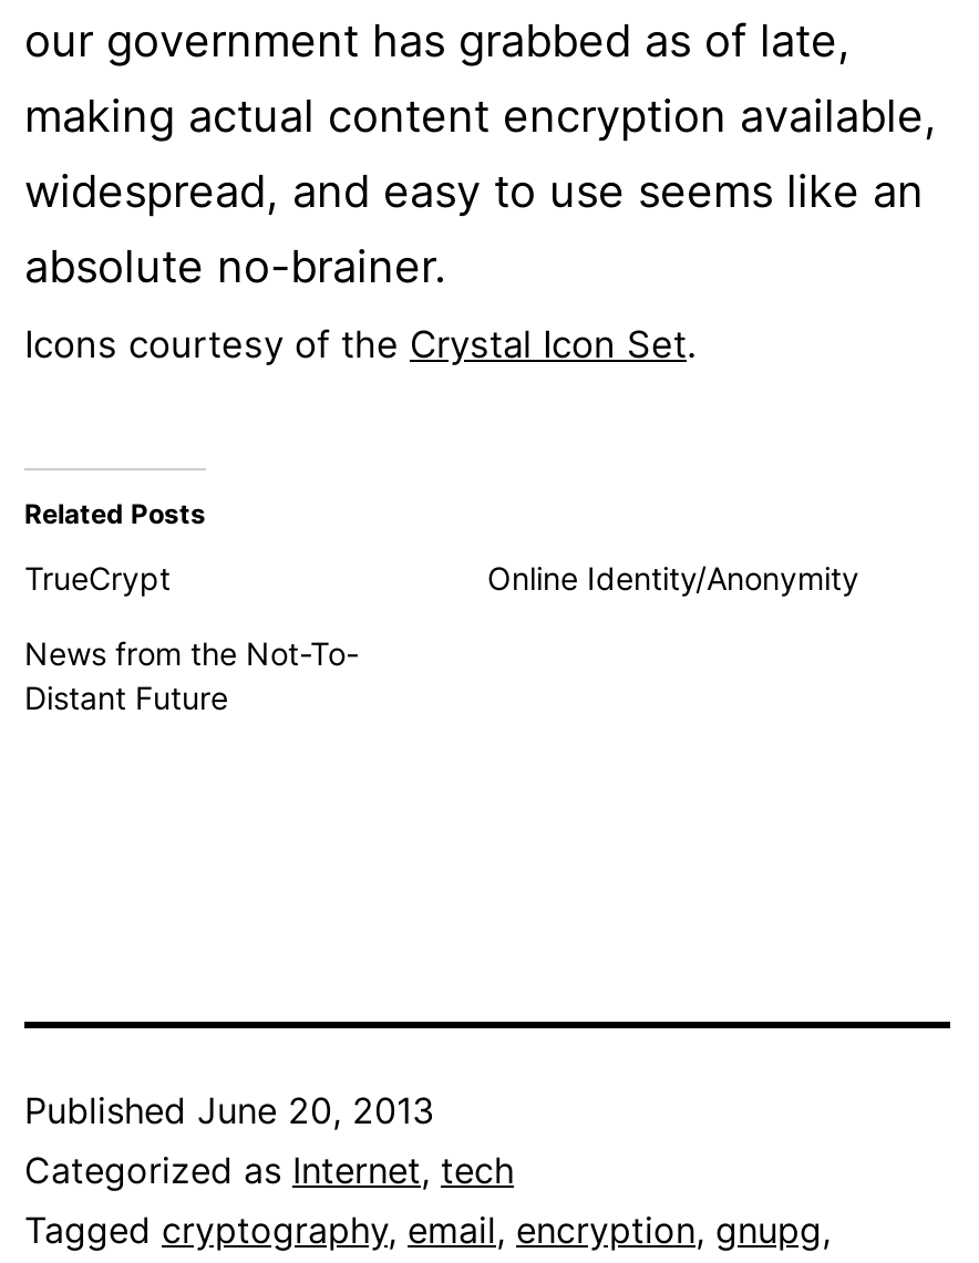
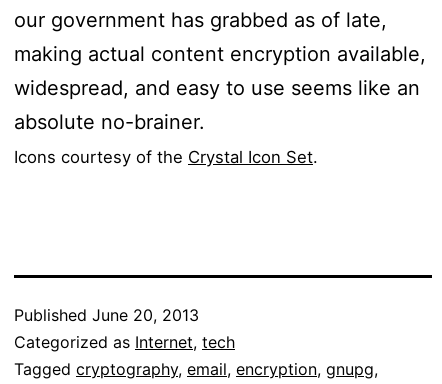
- Related Posts
- TrueCrypt
- Online Identity/Anonymity
- News from the Not-To-
- Distant Future
